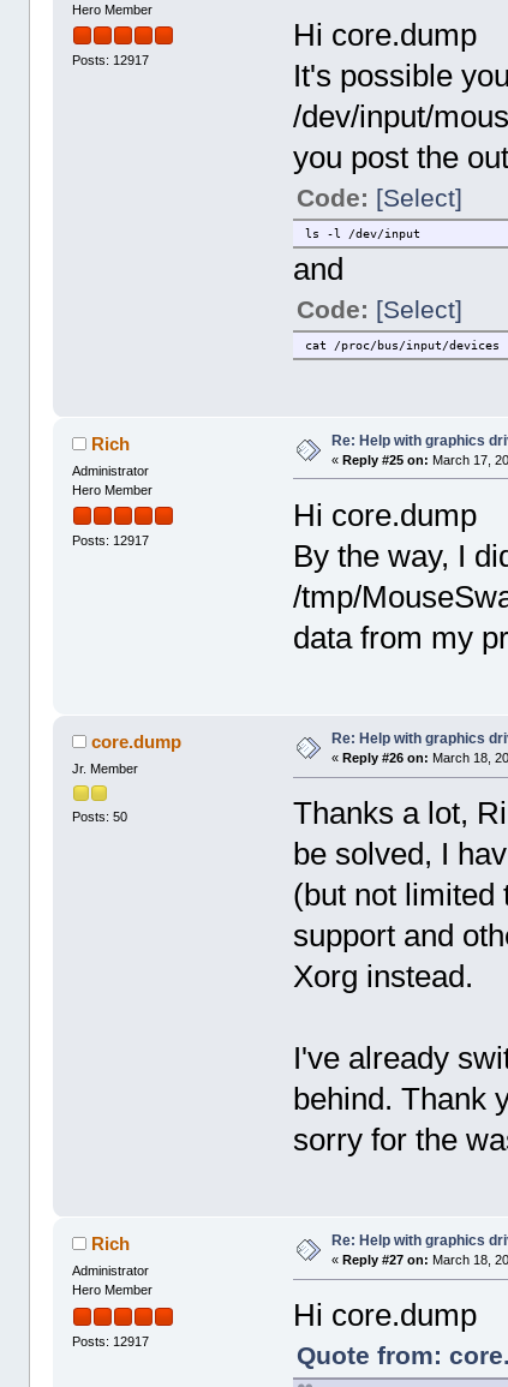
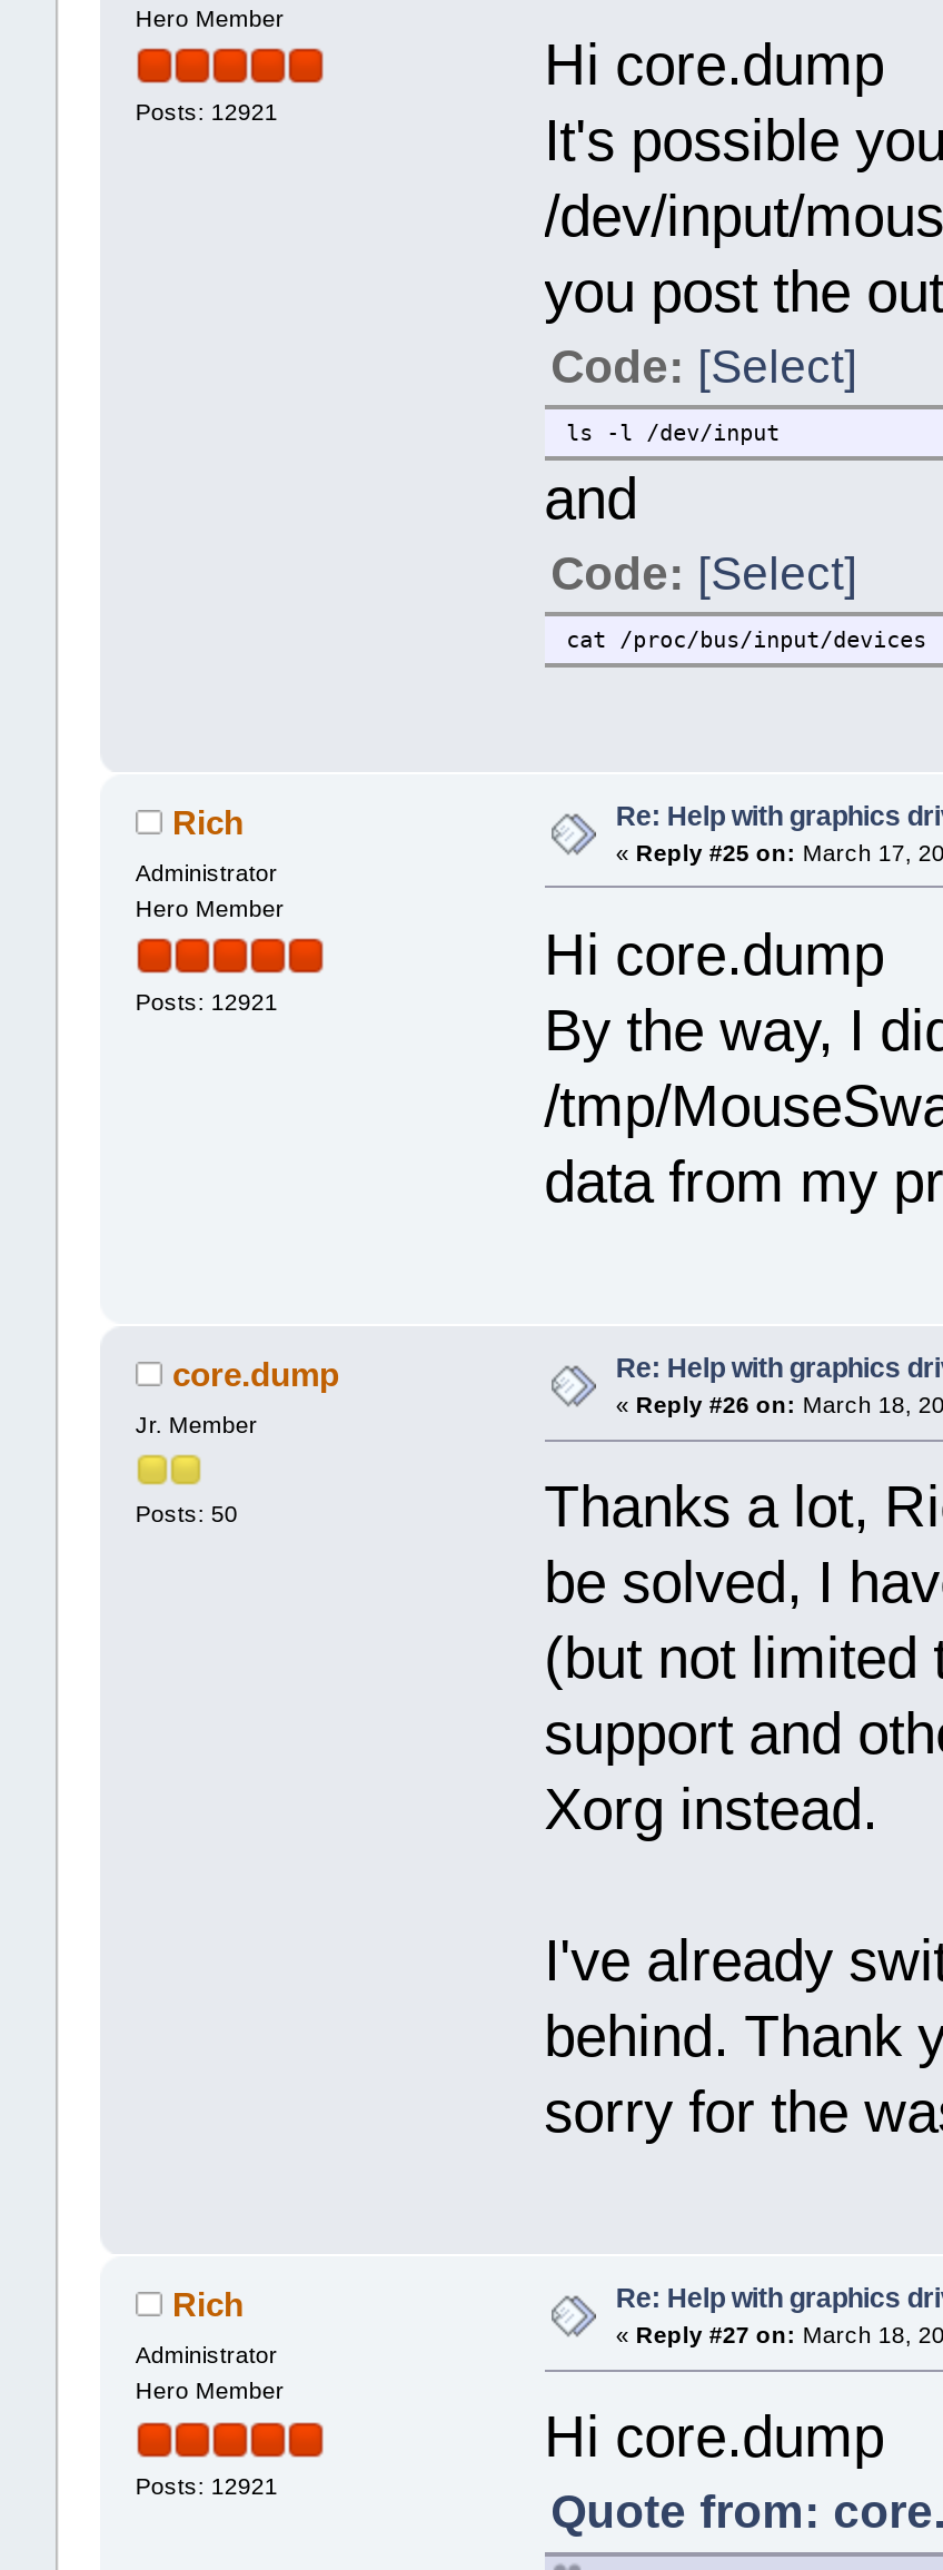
- Posts: 12917
+ Posts: 12921

- Posts: 12917
+ Posts: 12921

- Posts: 12917
+ Posts: 12921
